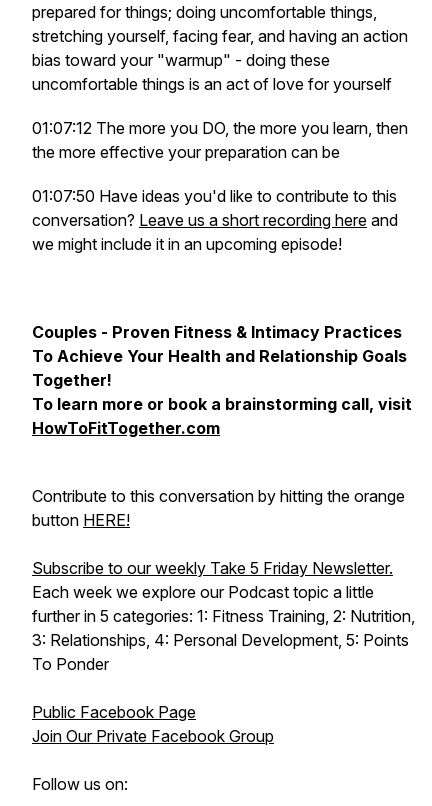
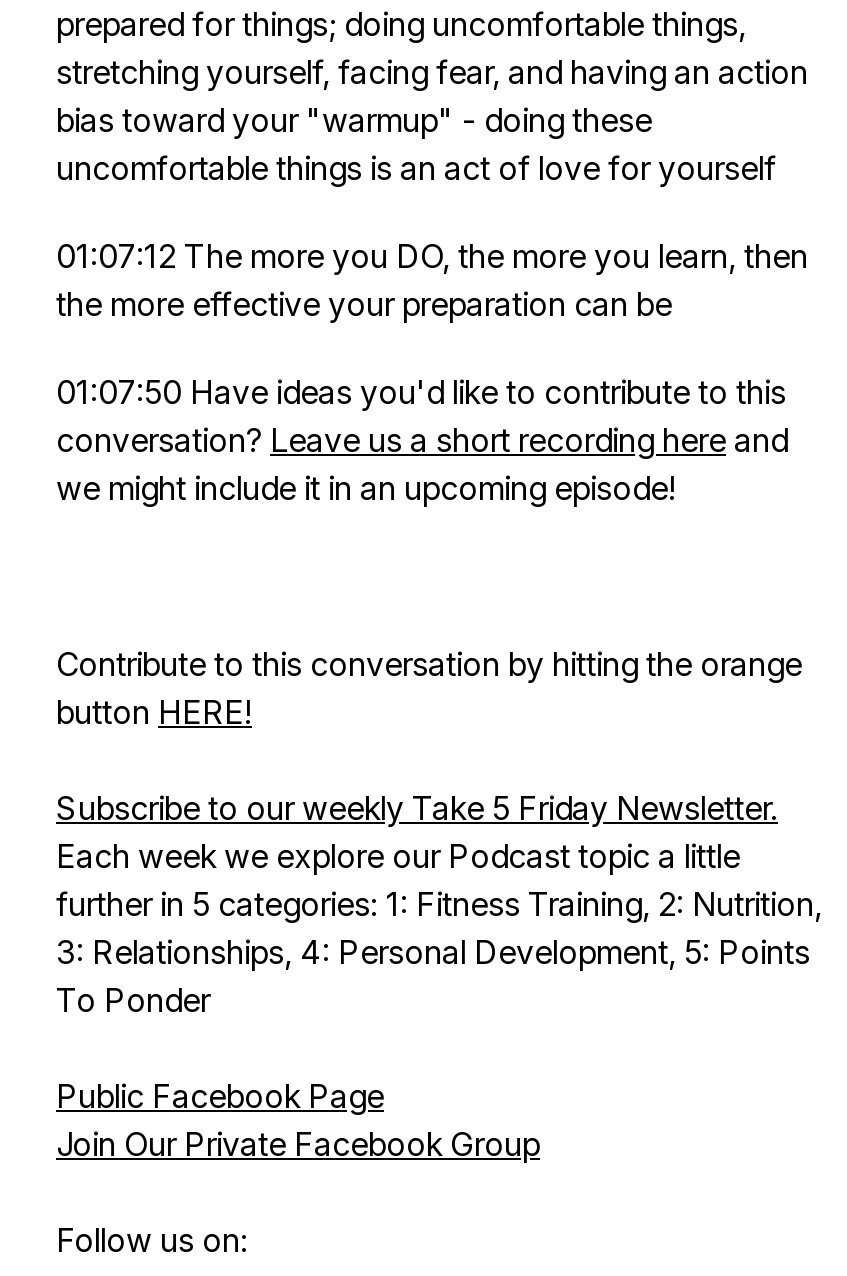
- Couples - Proven Fitness & Intimacy Practices
- To Achieve Your Health and Relationship Goals
- Together!
- To learn more or book a brainstorming call, visit
- HowToFitTogether.com
